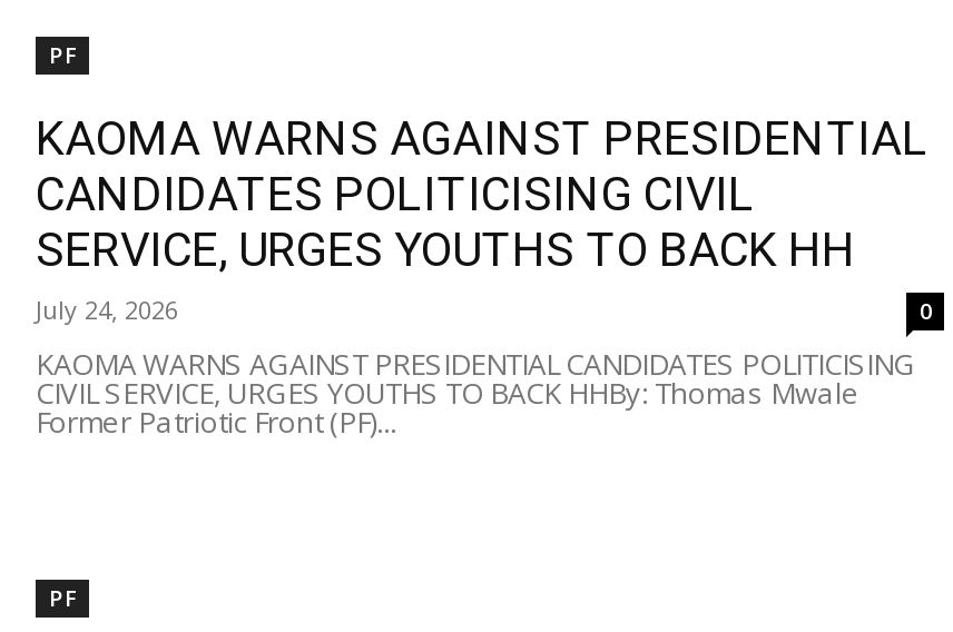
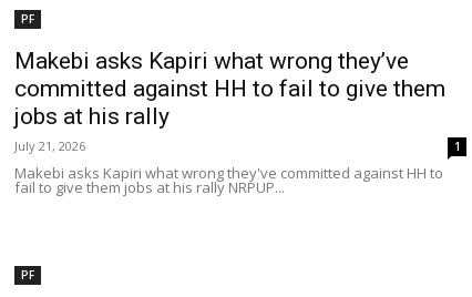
- KAOMA WARNS AGAINST PRESIDENTIAL
- CANDIDATES POLITICISING CIVIL
- SERVICE, URGES YOUTHS TO BACK HH
- July 24, 2026
- 0
- KAOMA WARNS AGAINST PRESIDENTIAL CANDIDATES POLITICISING
- CIVIL SERVICE, URGES YOUTHS TO BACK HHBy: Thomas Mwale
- Former Patriotic Front (PF)...
+ Makebi asks Kapiri what wrong they’ve
+ committed against HH to fail to give them
+ jobs at his rally
+ July 21, 2026
+ 1
+ Makebi asks Kapiri what wrong they've committed against HH to
+ fail to give them jobs at his rally NRPUP...
